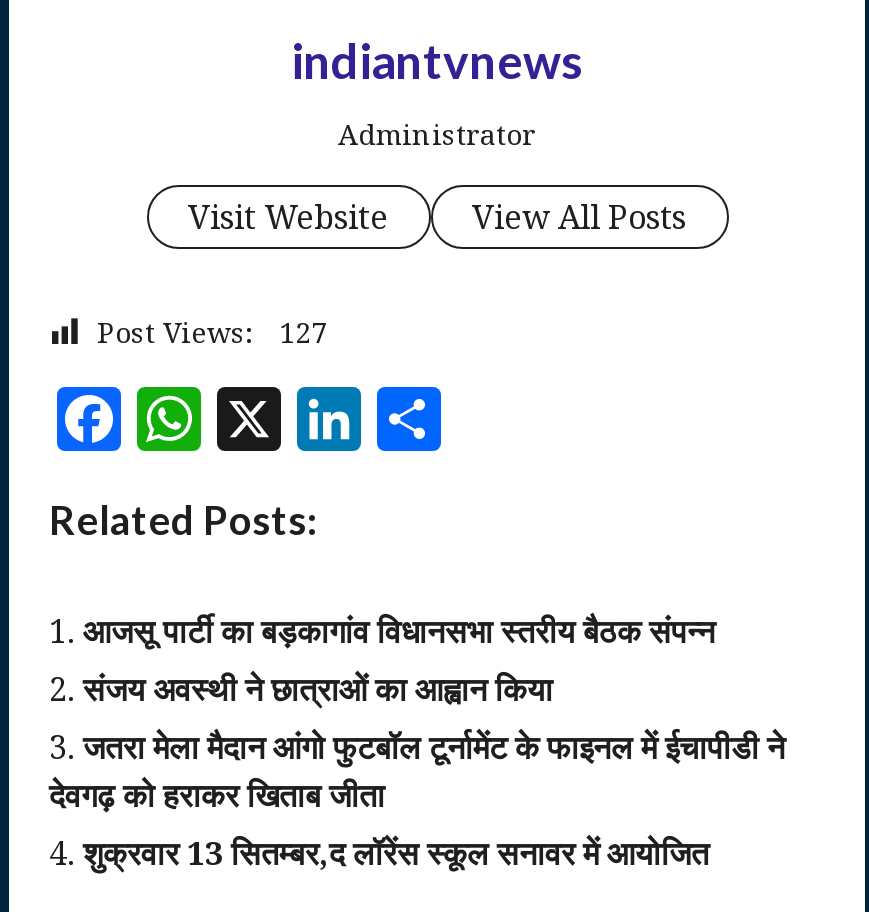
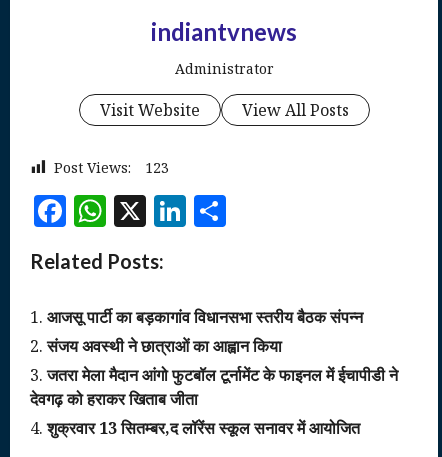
- Post Views: 127
+ Post Views: 123
